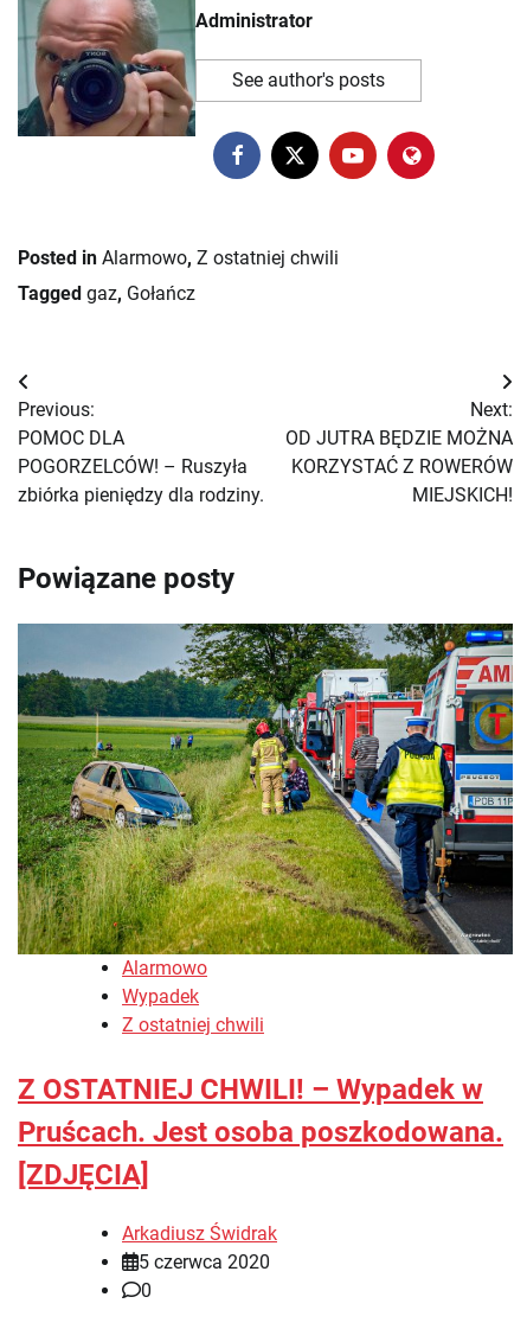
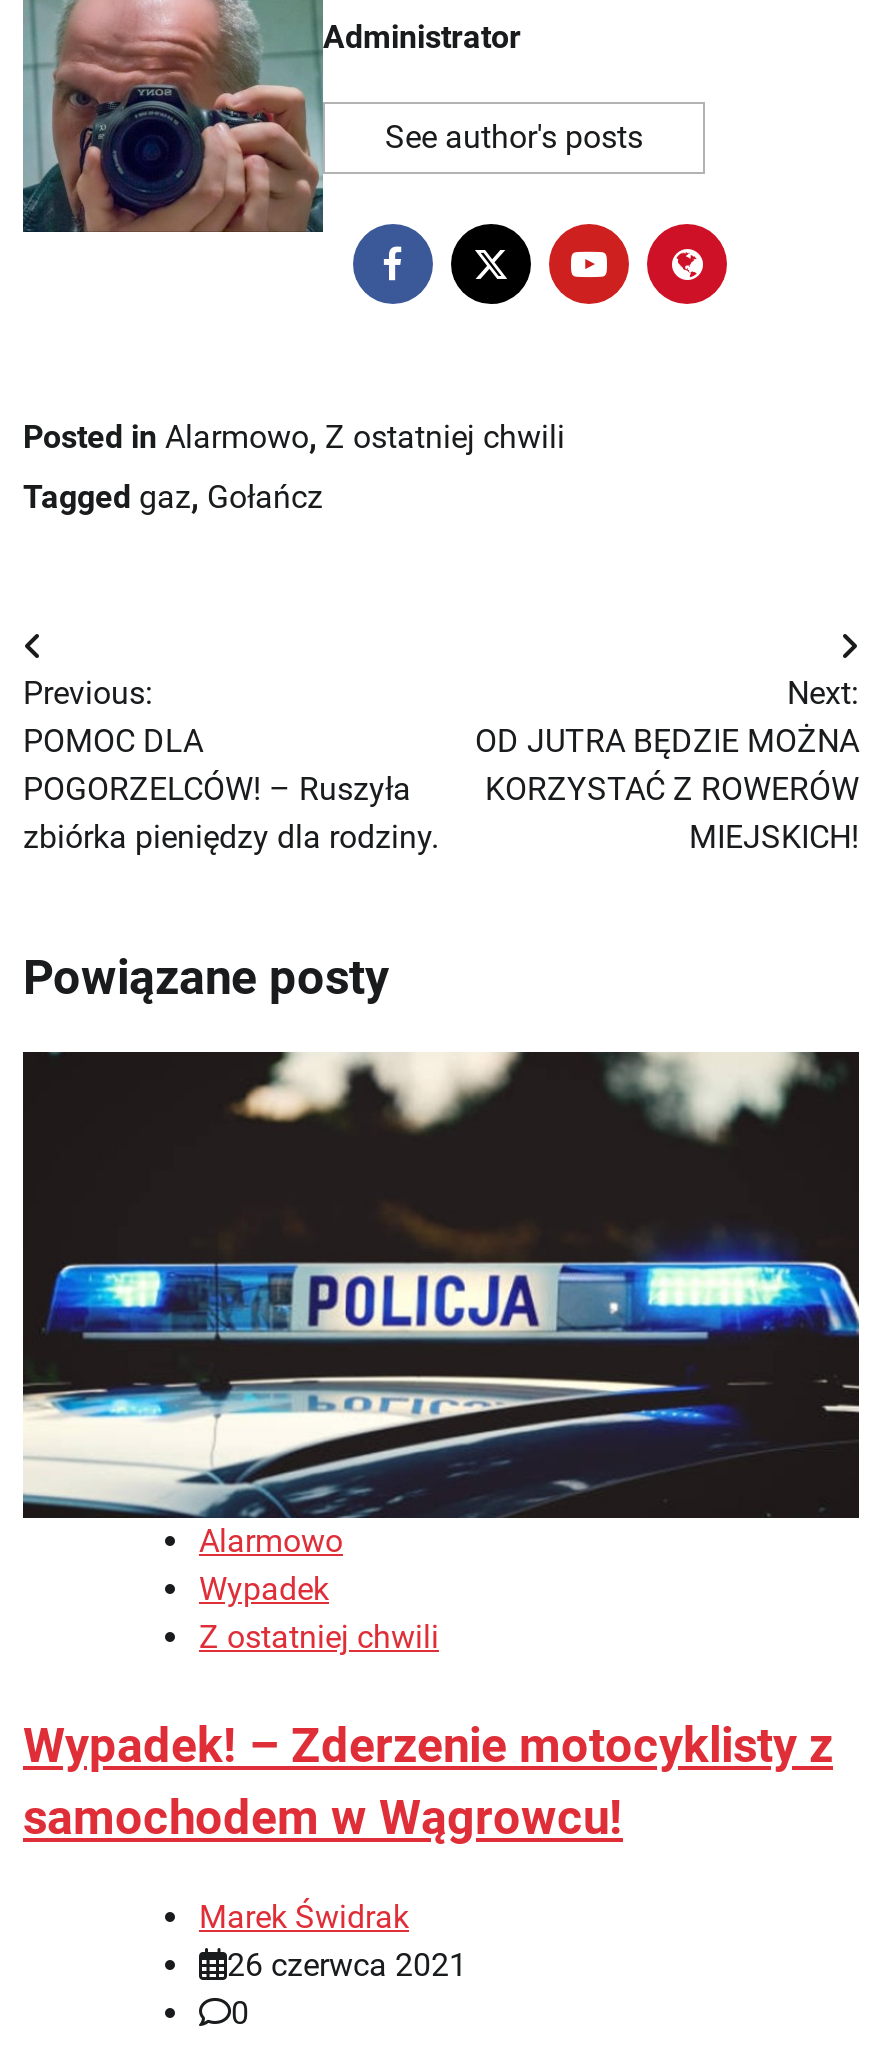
- [image]
+ [image]

- Z OSTATNIEJ CHWILI! – Wypadek w
- Pruścach. Jest osoba poszkodowana.
- [ZDJĘCIA]
+ Wypadek! – Zderzenie motocyklisty z
+ samochodem w Wągrowcu!

- Arkadiusz Świdrak
- 5 czerwca 2020
+ Marek Świdrak
+ 26 czerwca 2021
